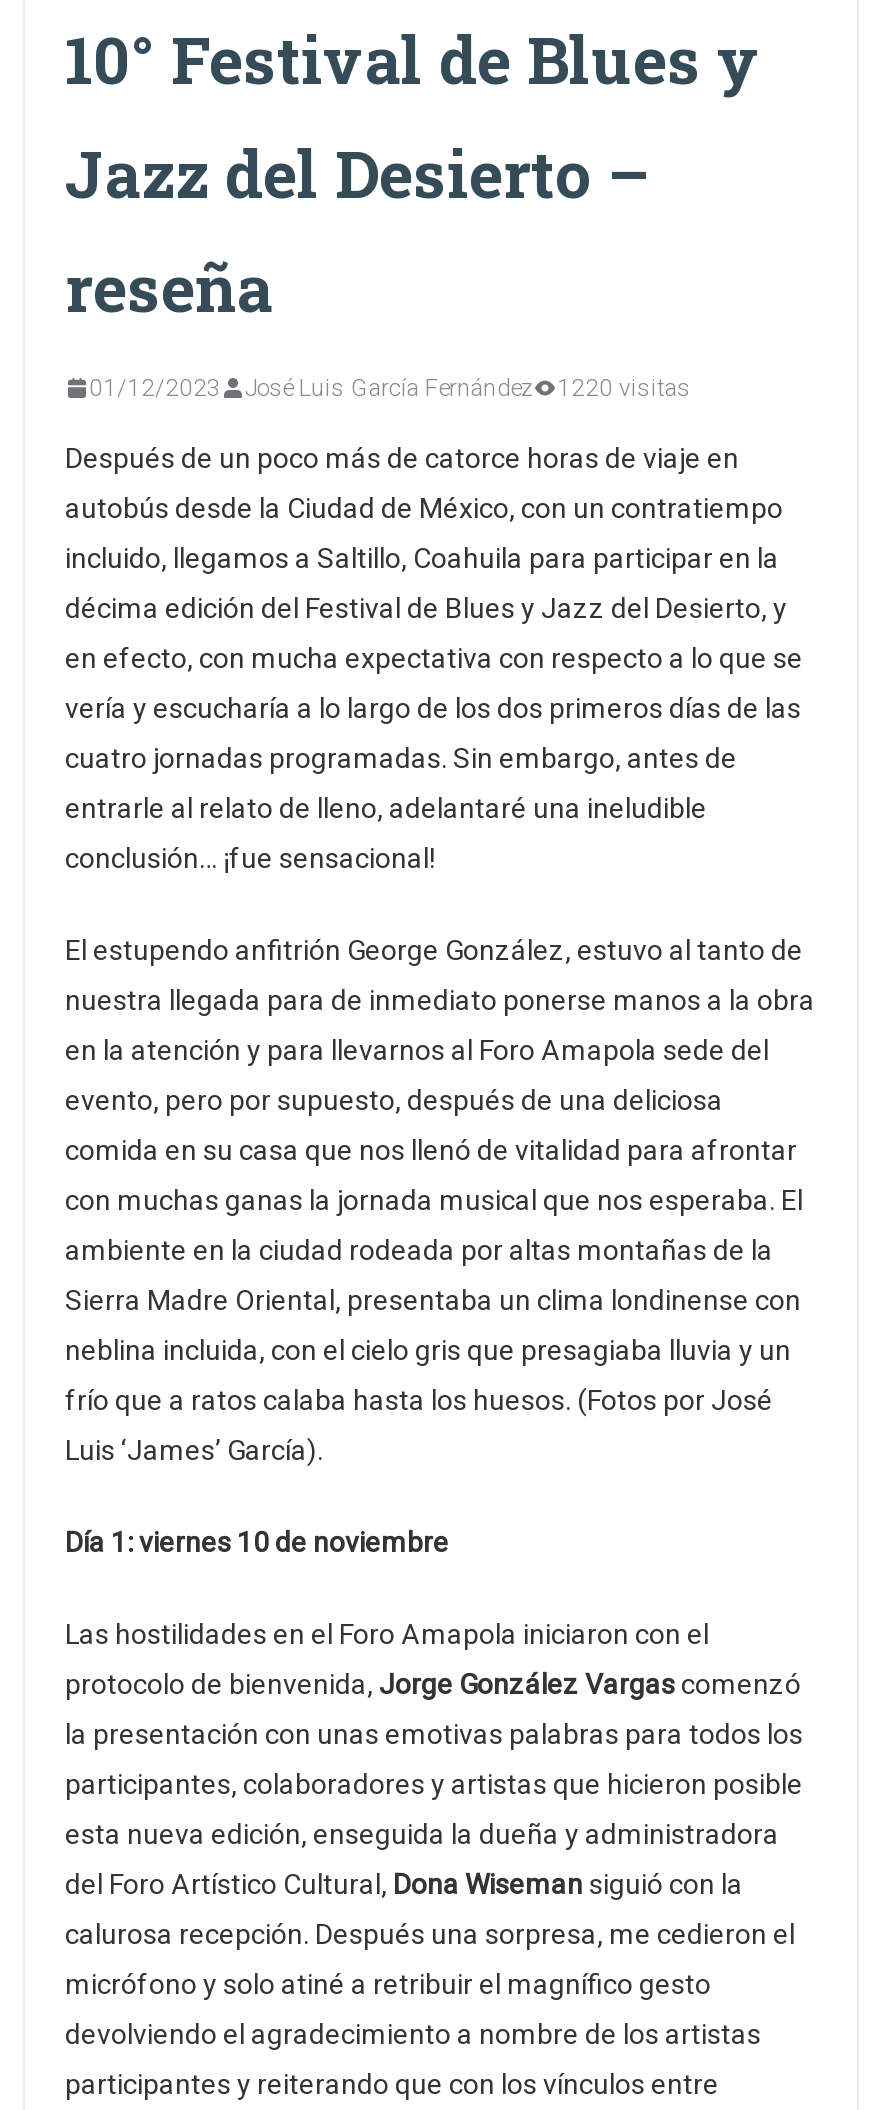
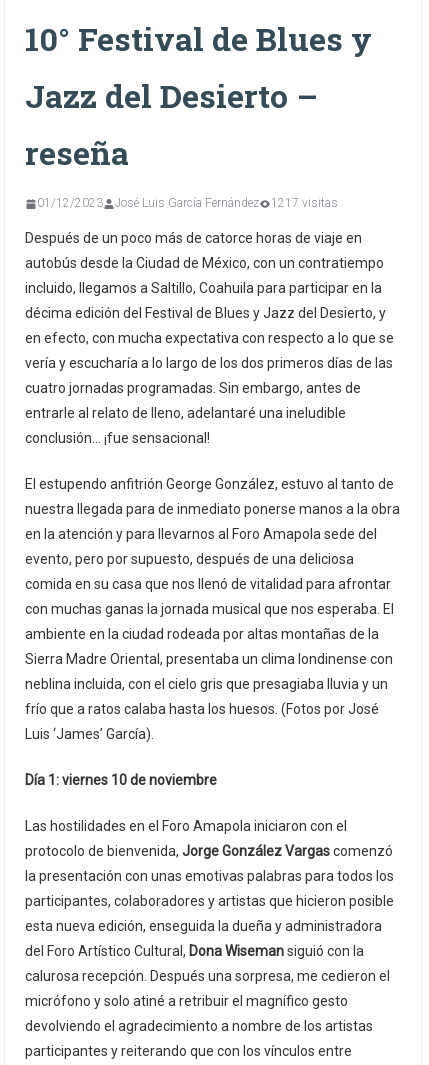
- 01/12/2023 José Luis García Fernández 1220 visitas
+ 01/12/2023 José Luis García Fernández 1217 visitas
